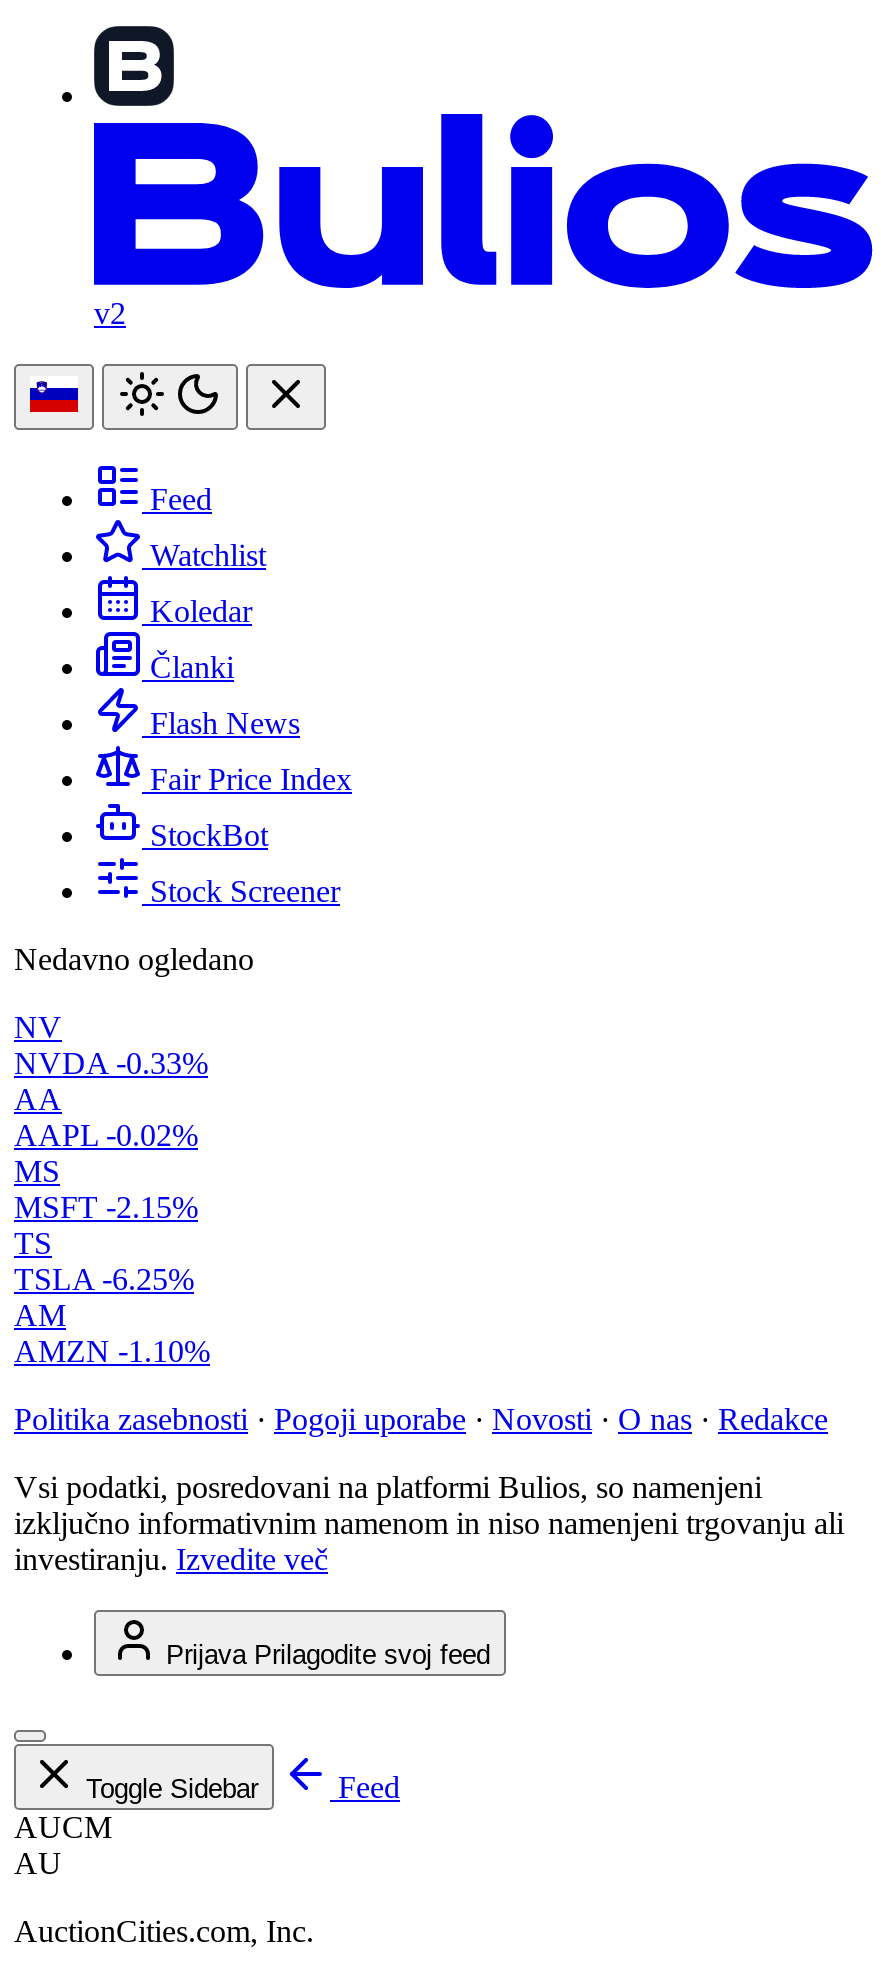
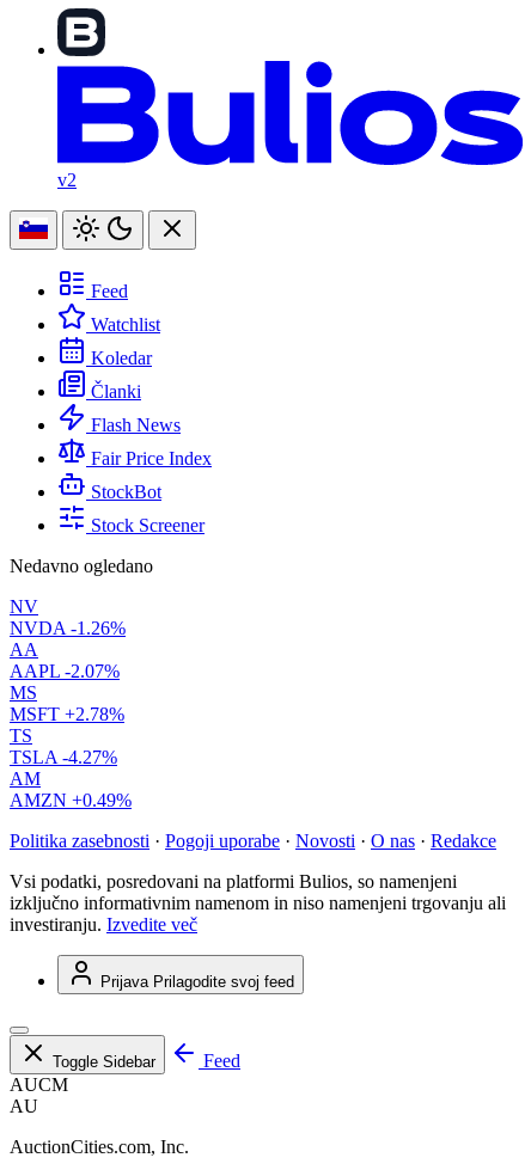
- NVDA -0.33%
+ NVDA -1.26%

- AAPL -0.02%
+ AAPL -2.07%

- MSFT -2.15%
+ MSFT +2.78%

- TSLA -6.25%
+ TSLA -4.27%

- AMZN -1.10%
+ AMZN +0.49%
